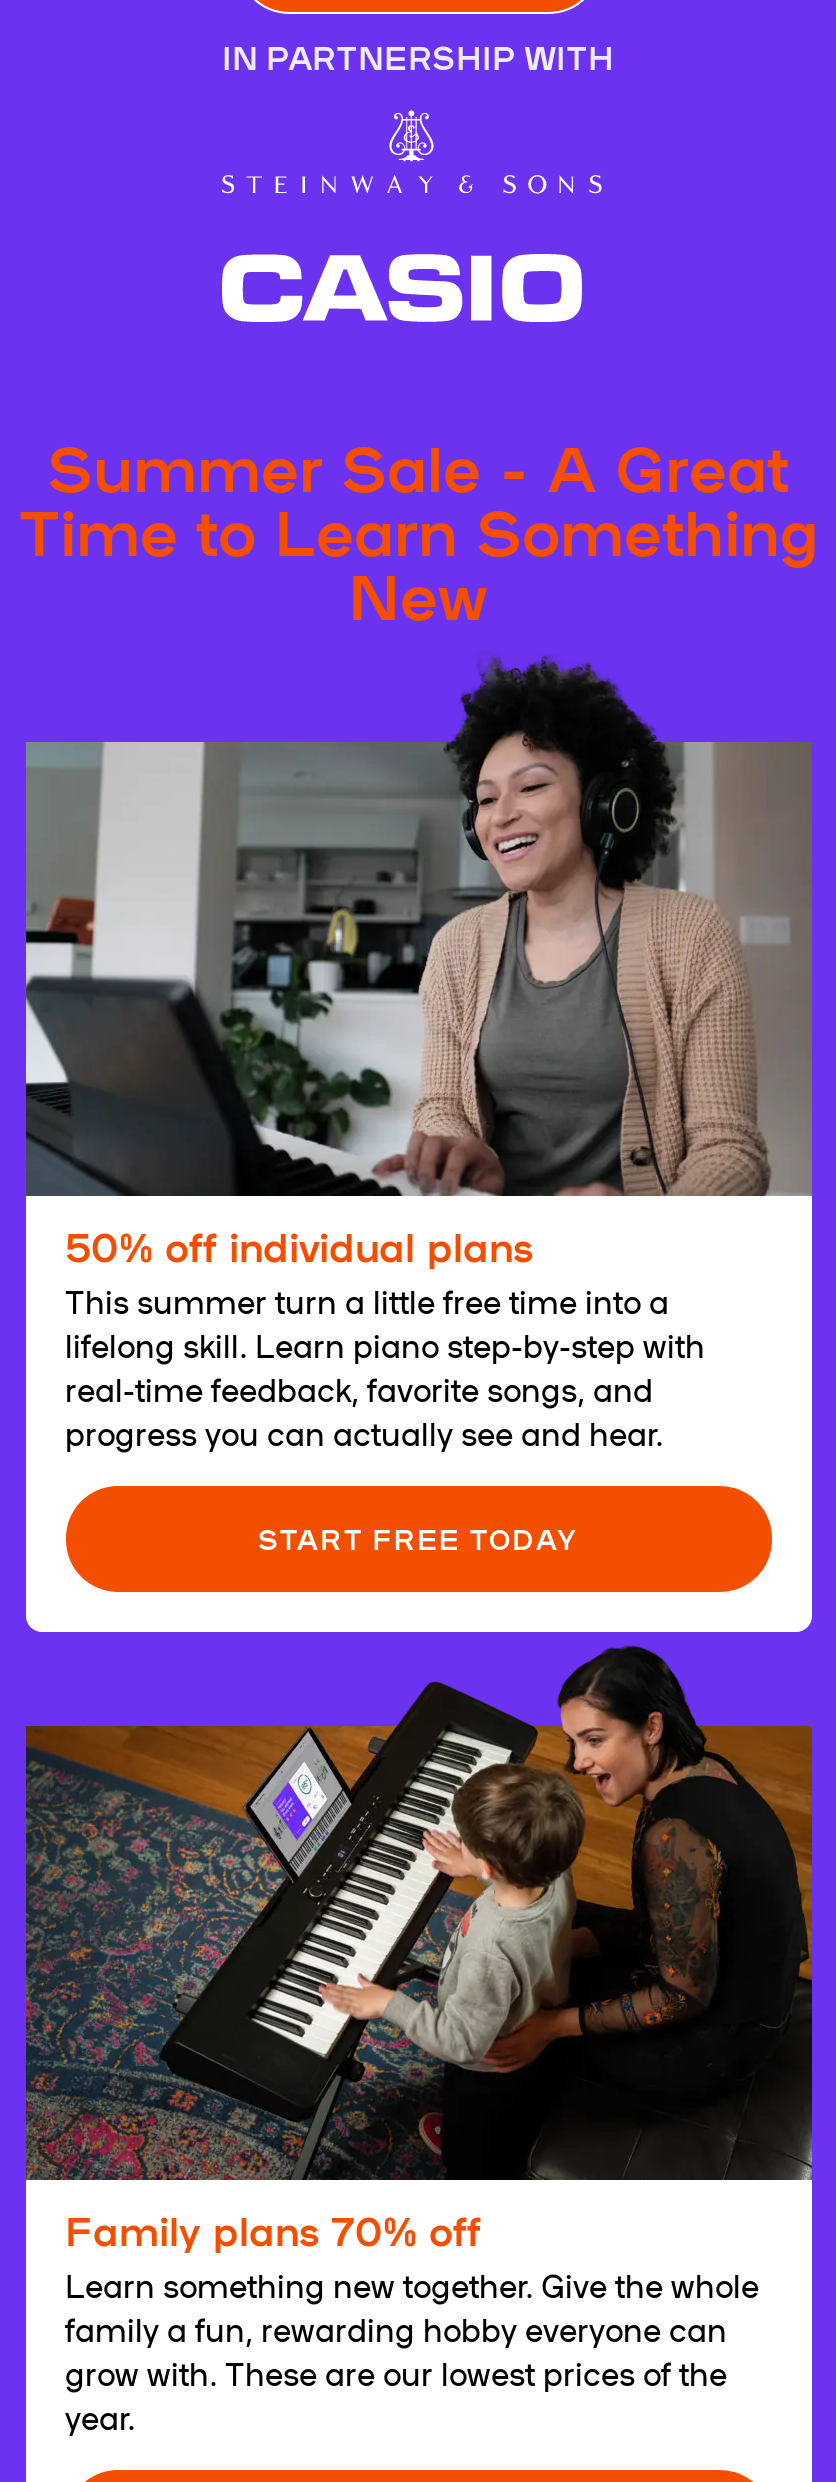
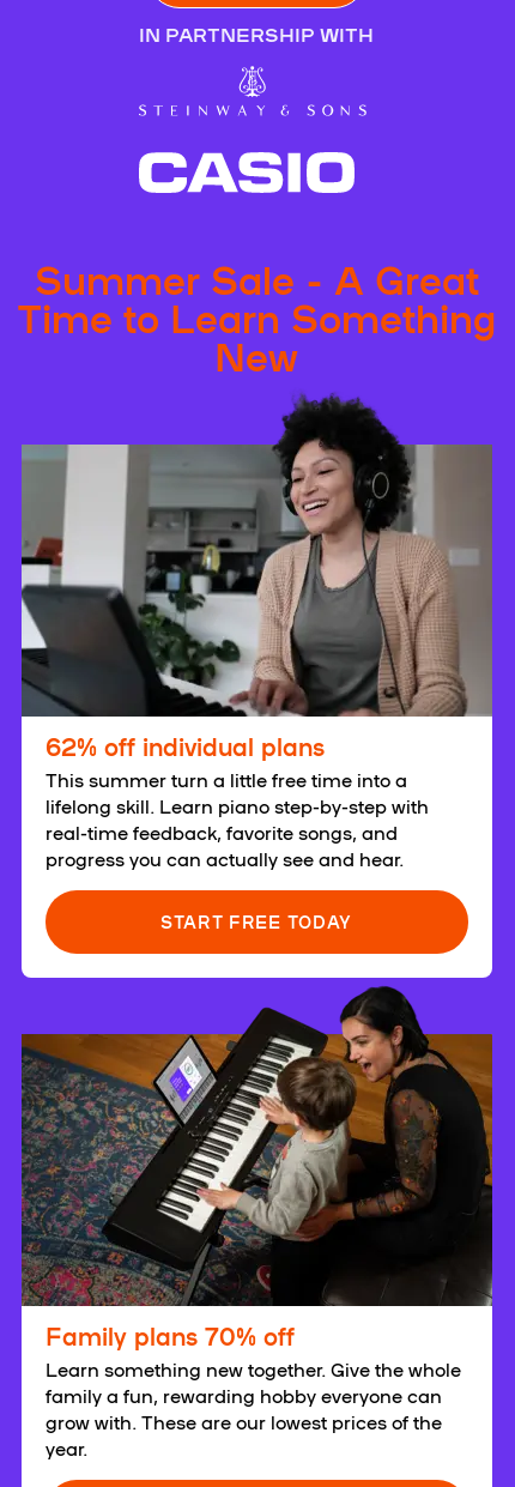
- 50% off individual plans
+ 62% off individual plans
